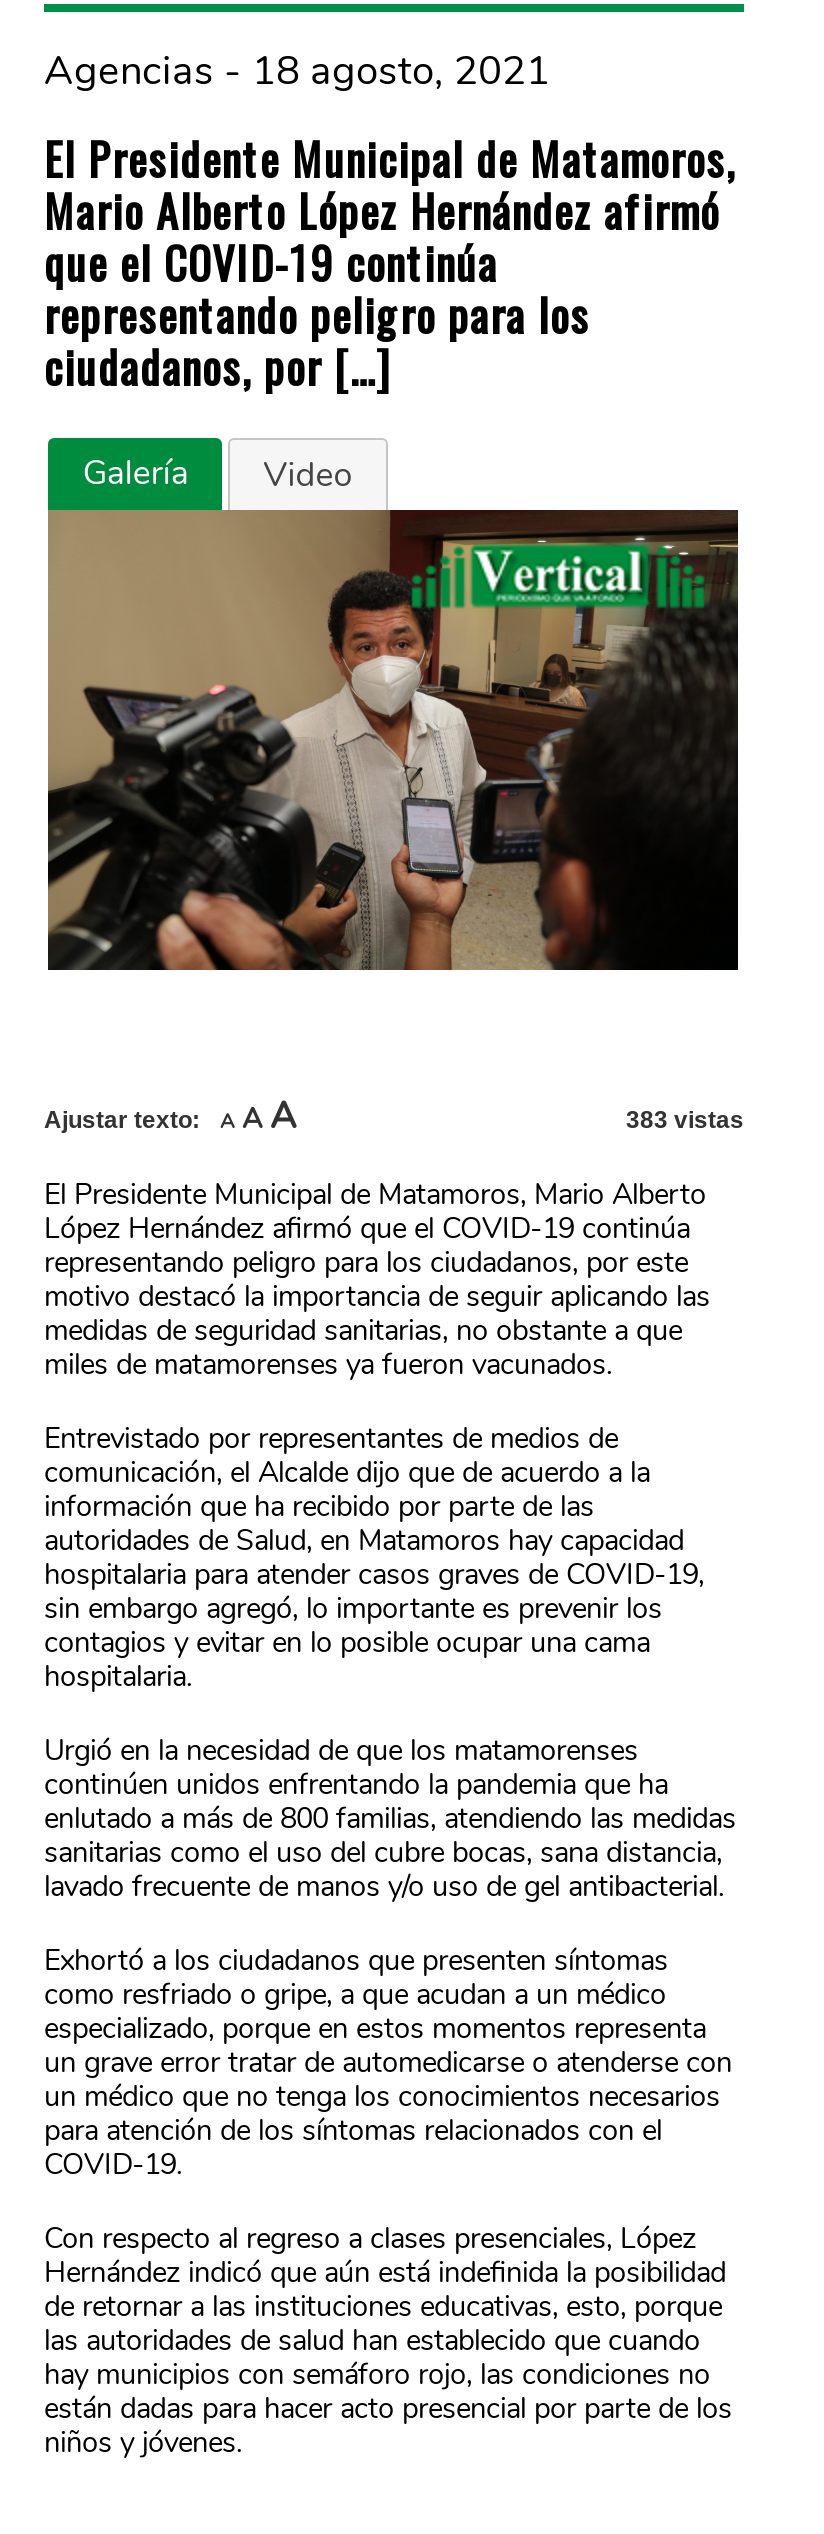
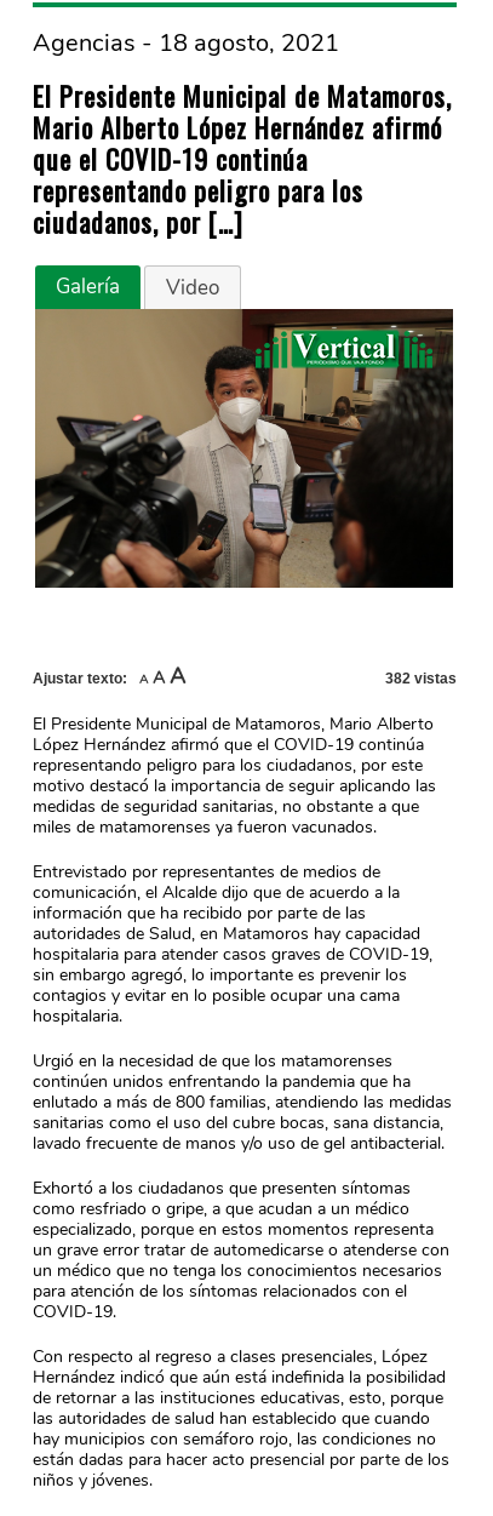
- 383 vistas
+ 382 vistas
